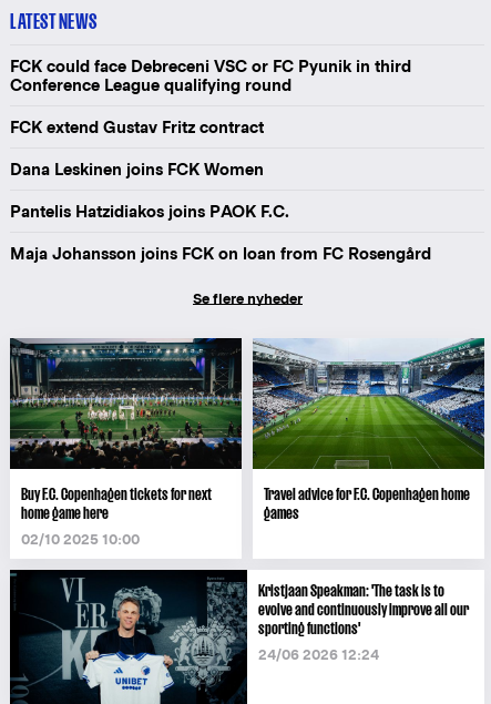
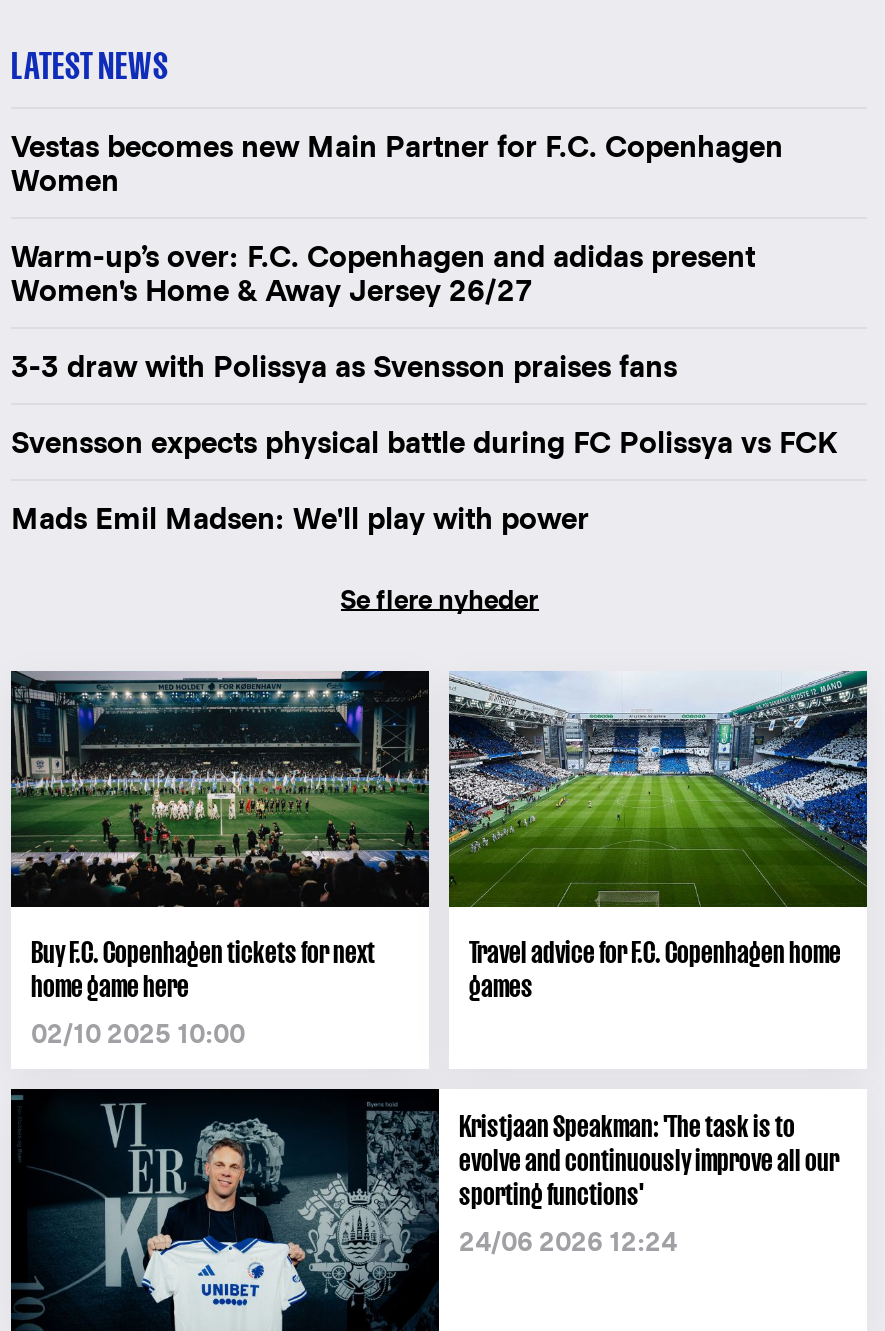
- FCK could face Debreceni VSC or FC Pyunik in third
- Conference League qualifying round
+ Vestas becomes new Main Partner for F.C. Copenhagen
+ Women

- FCK extend Gustav Fritz contract
+ Warm-up’s over: F.C. Copenhagen and adidas present
+ Women's Home & Away Jersey 26/27

- Dana Leskinen joins FCK Women
+ 3-3 draw with Polissya as Svensson praises fans

- Pantelis Hatzidiakos joins PAOK F.C.
+ Svensson expects physical battle during FC Polissya vs FCK

- Maja Johansson joins FCK on loan from FC Rosengård
+ Mads Emil Madsen: We'll play with power
